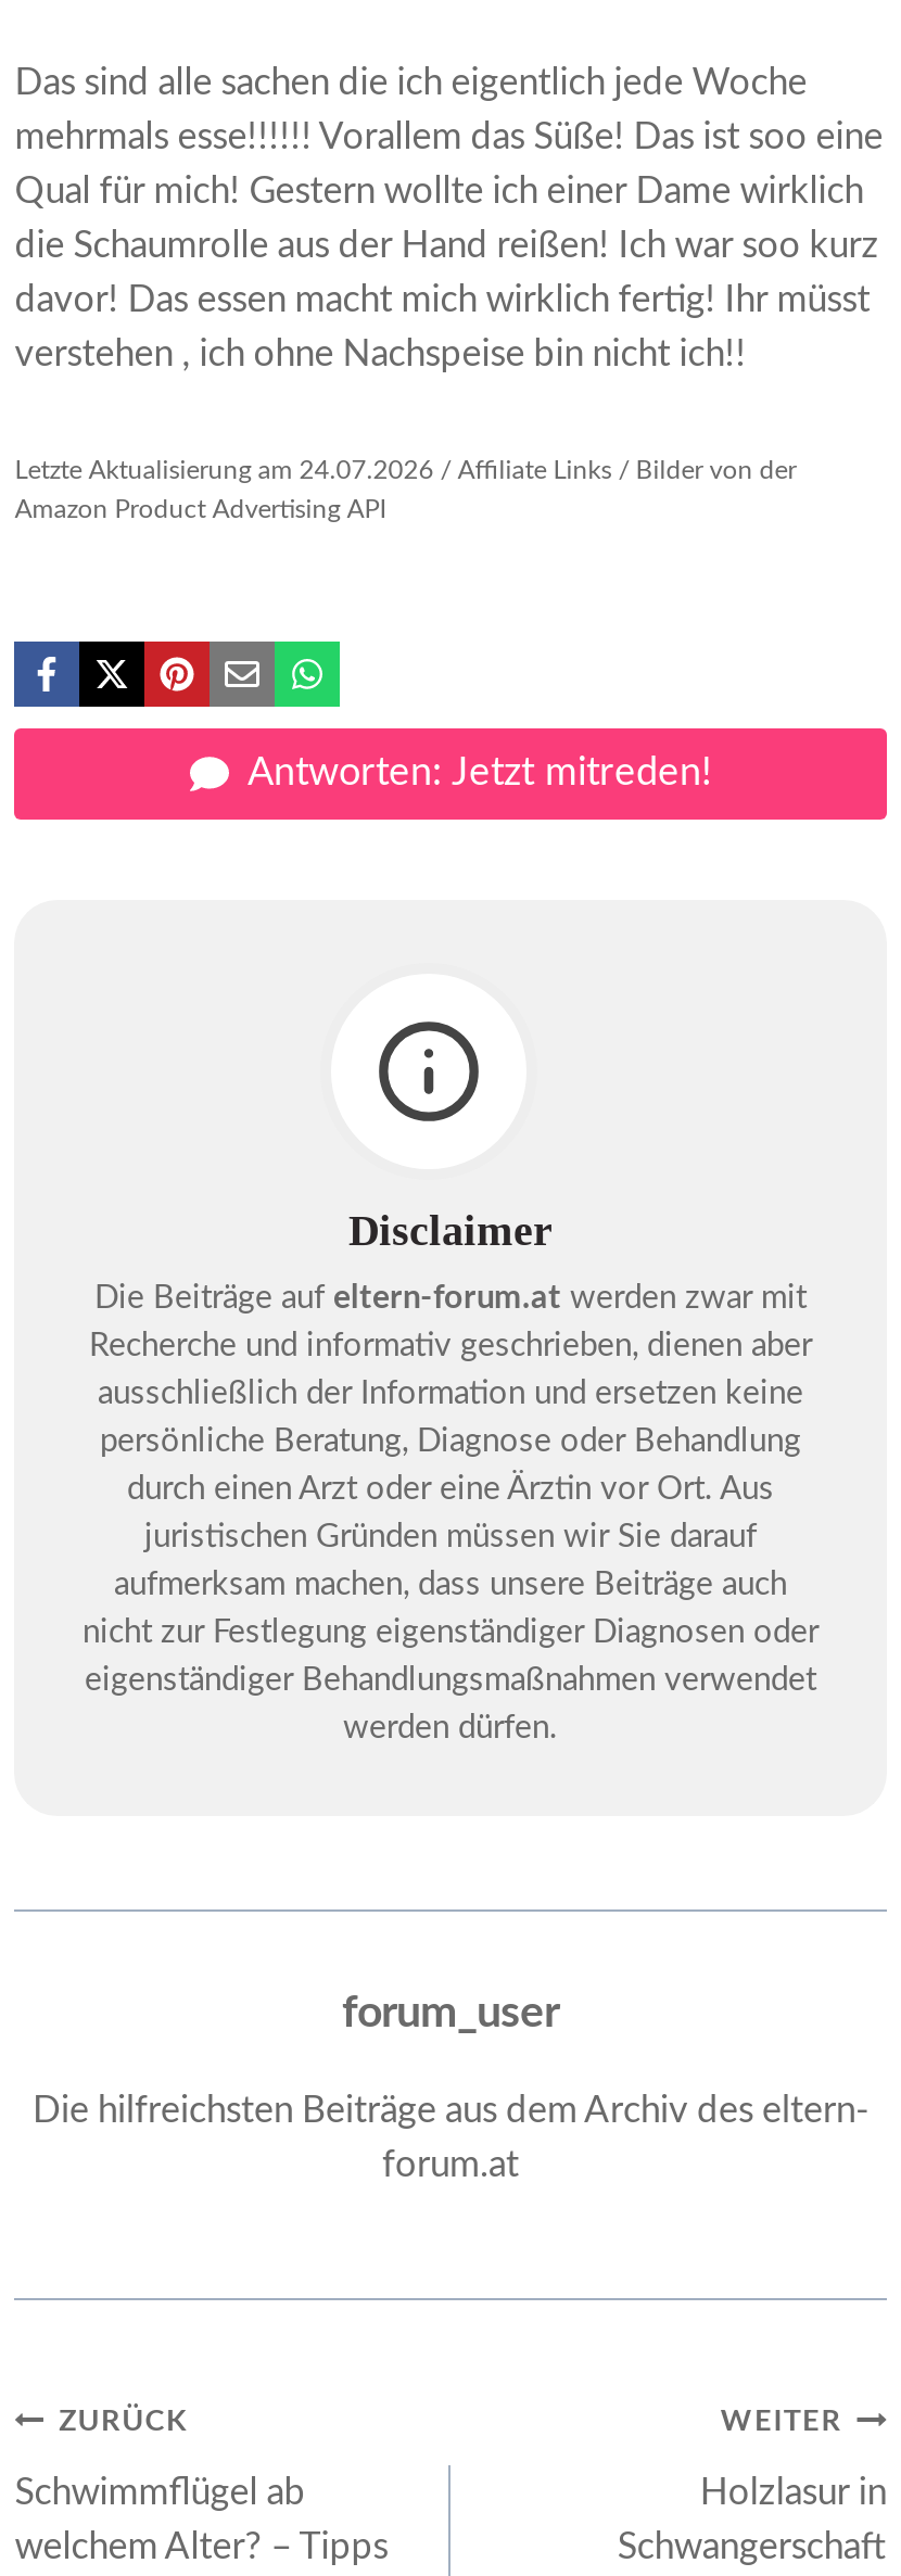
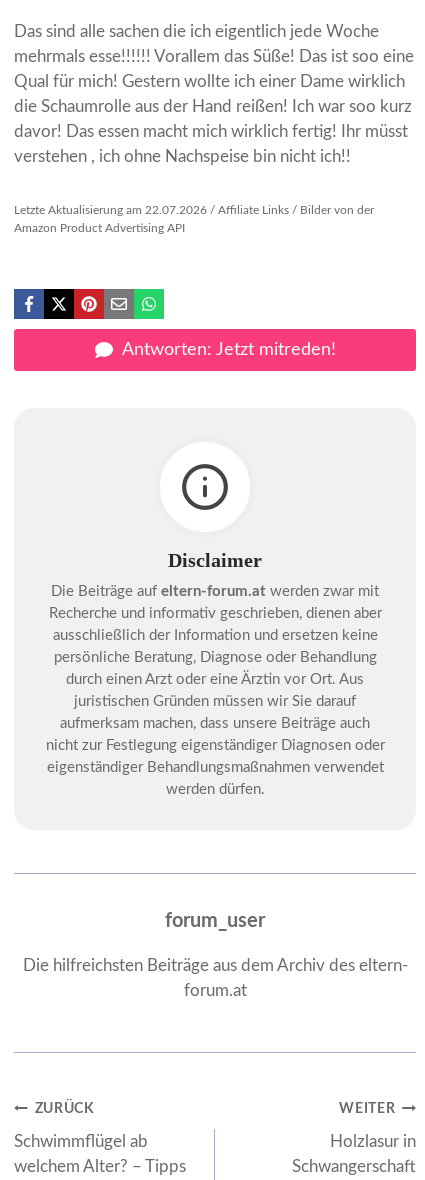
- Letzte Aktualisierung am 24.07.2026 / Affiliate Links / Bilder von der
+ Letzte Aktualisierung am 22.07.2026 / Affiliate Links / Bilder von der
